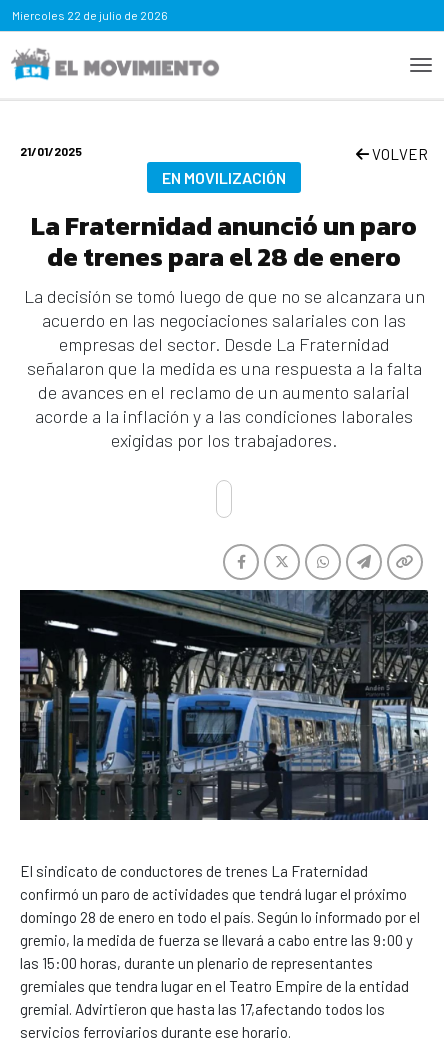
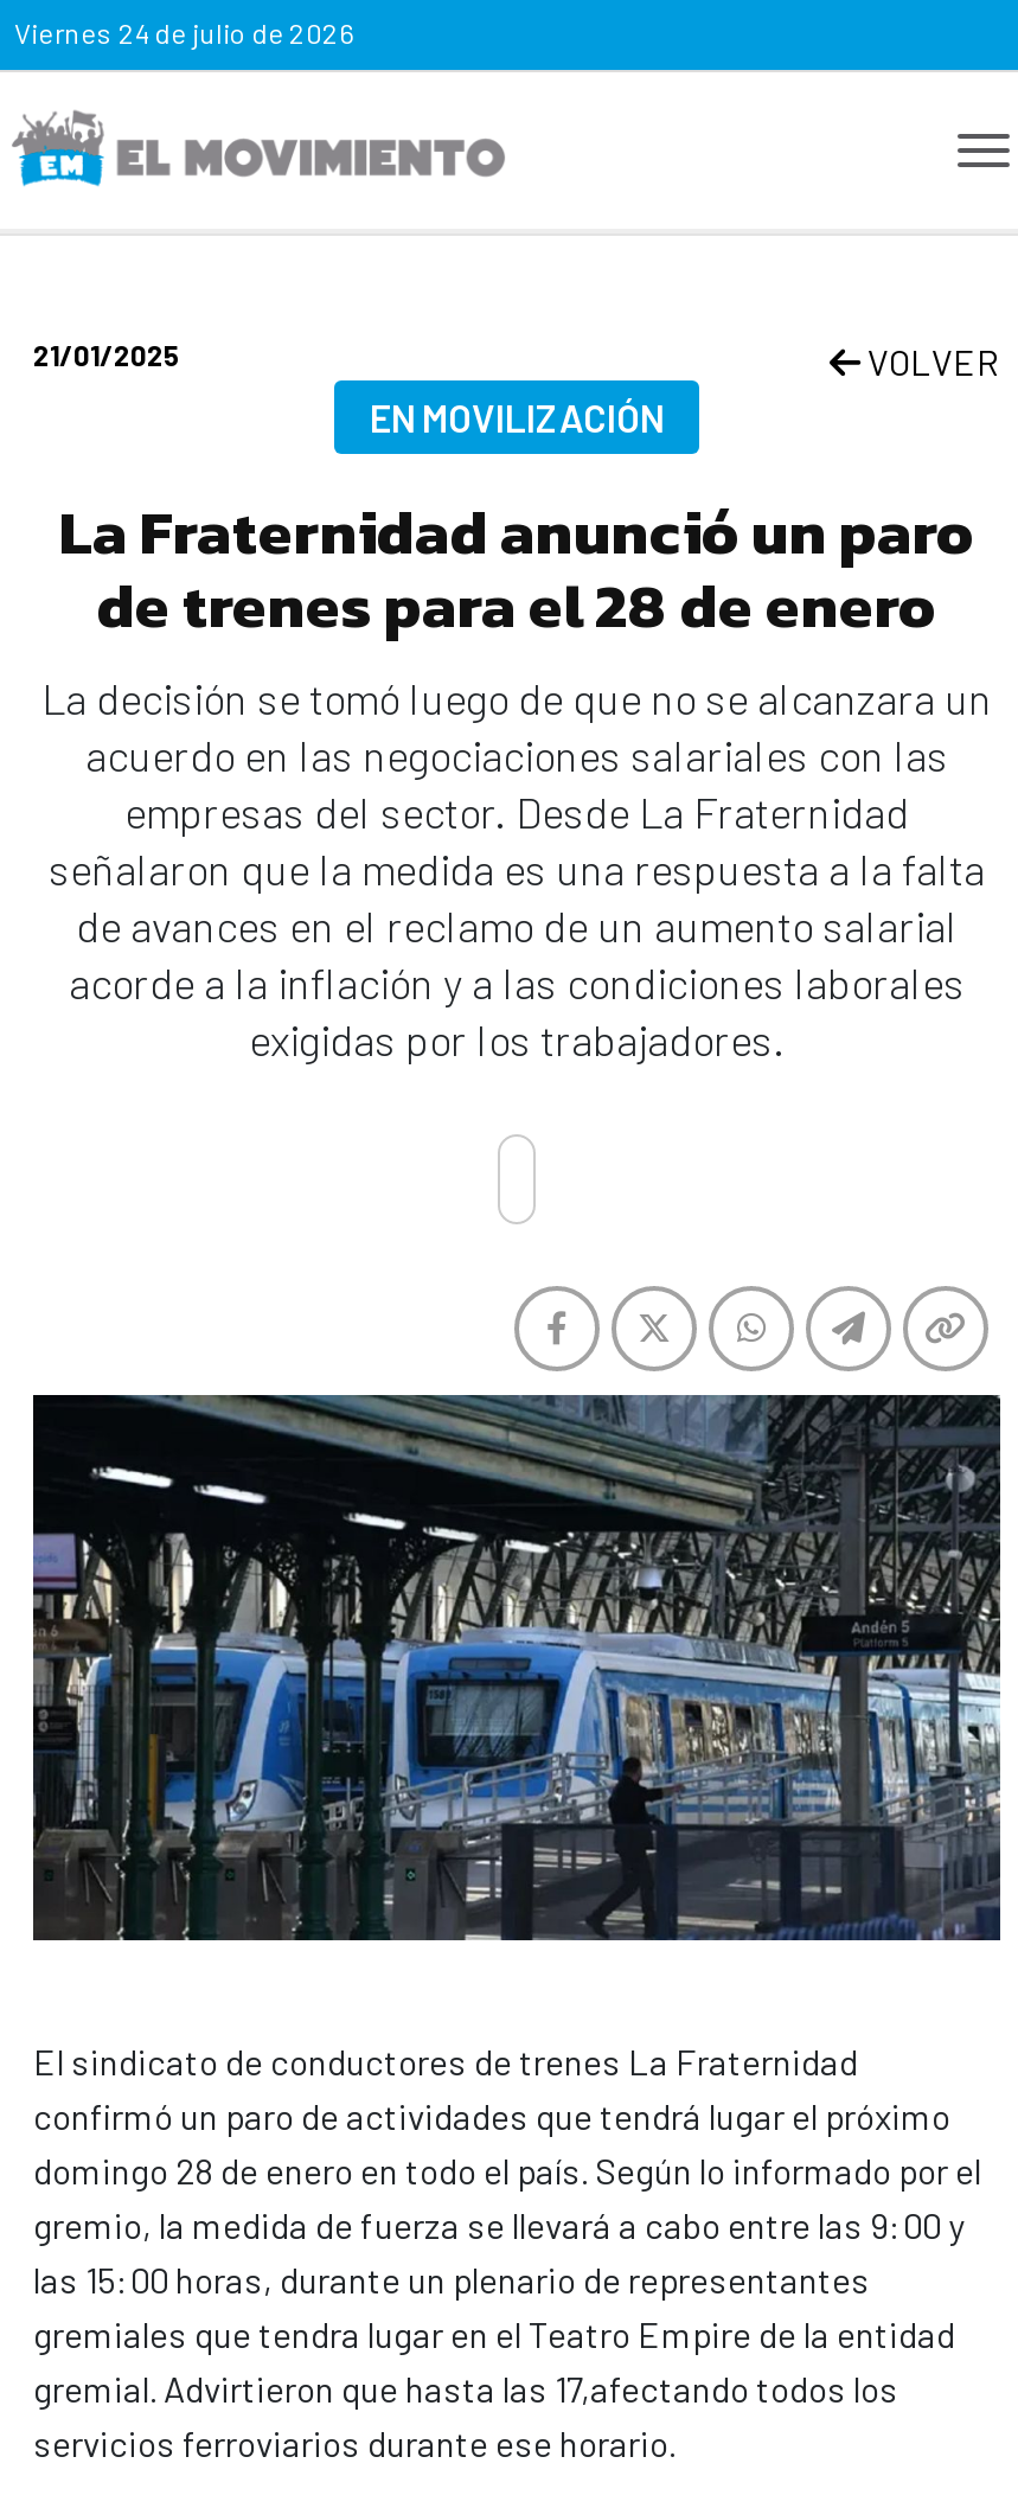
- Miercoles 22 de julio de 2026
+ Viernes 24 de julio de 2026
